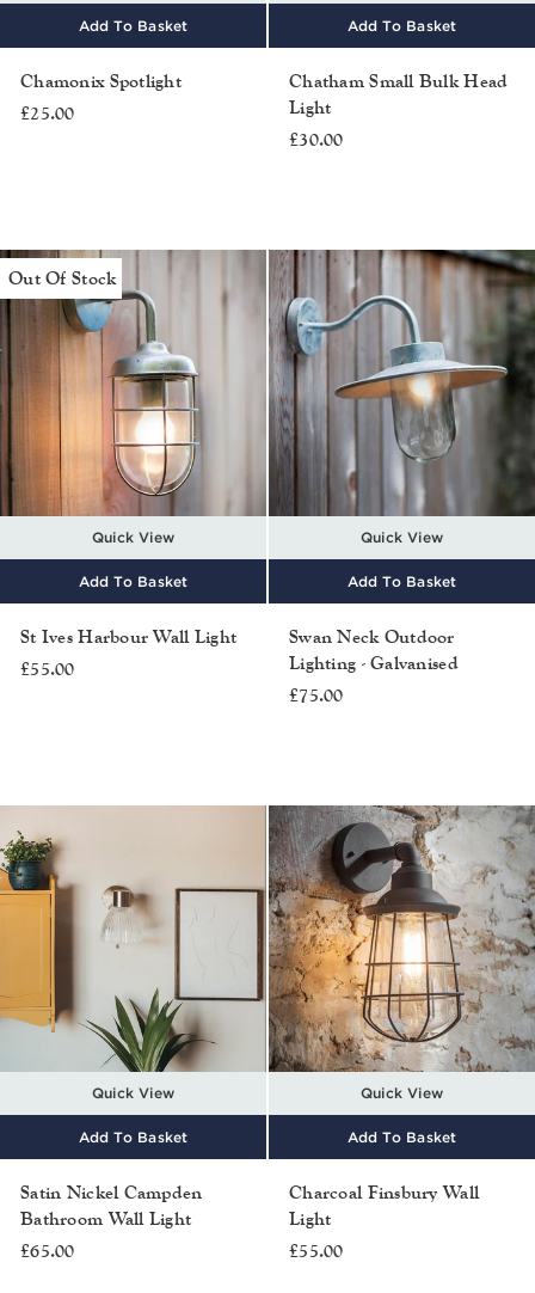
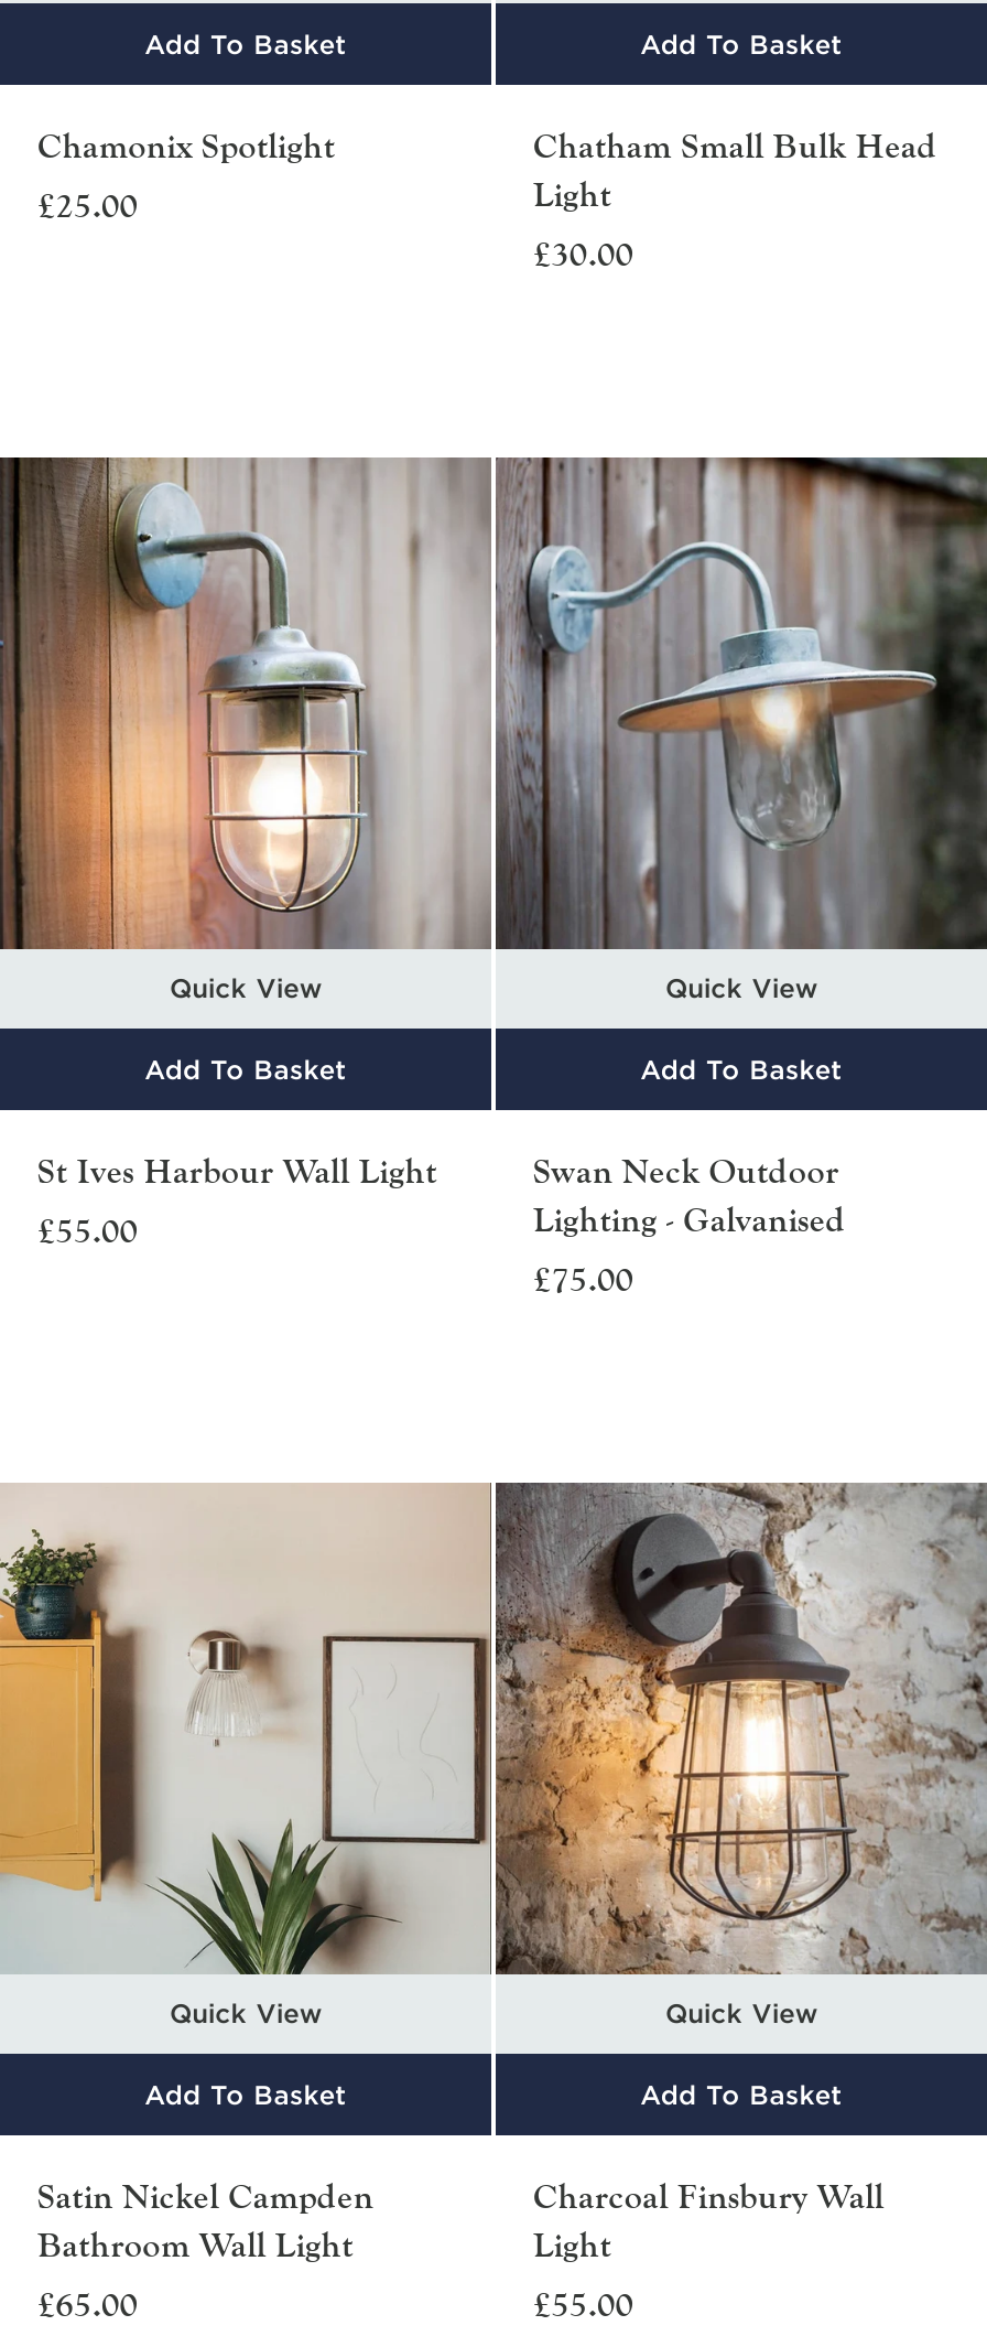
- Out Of Stock
